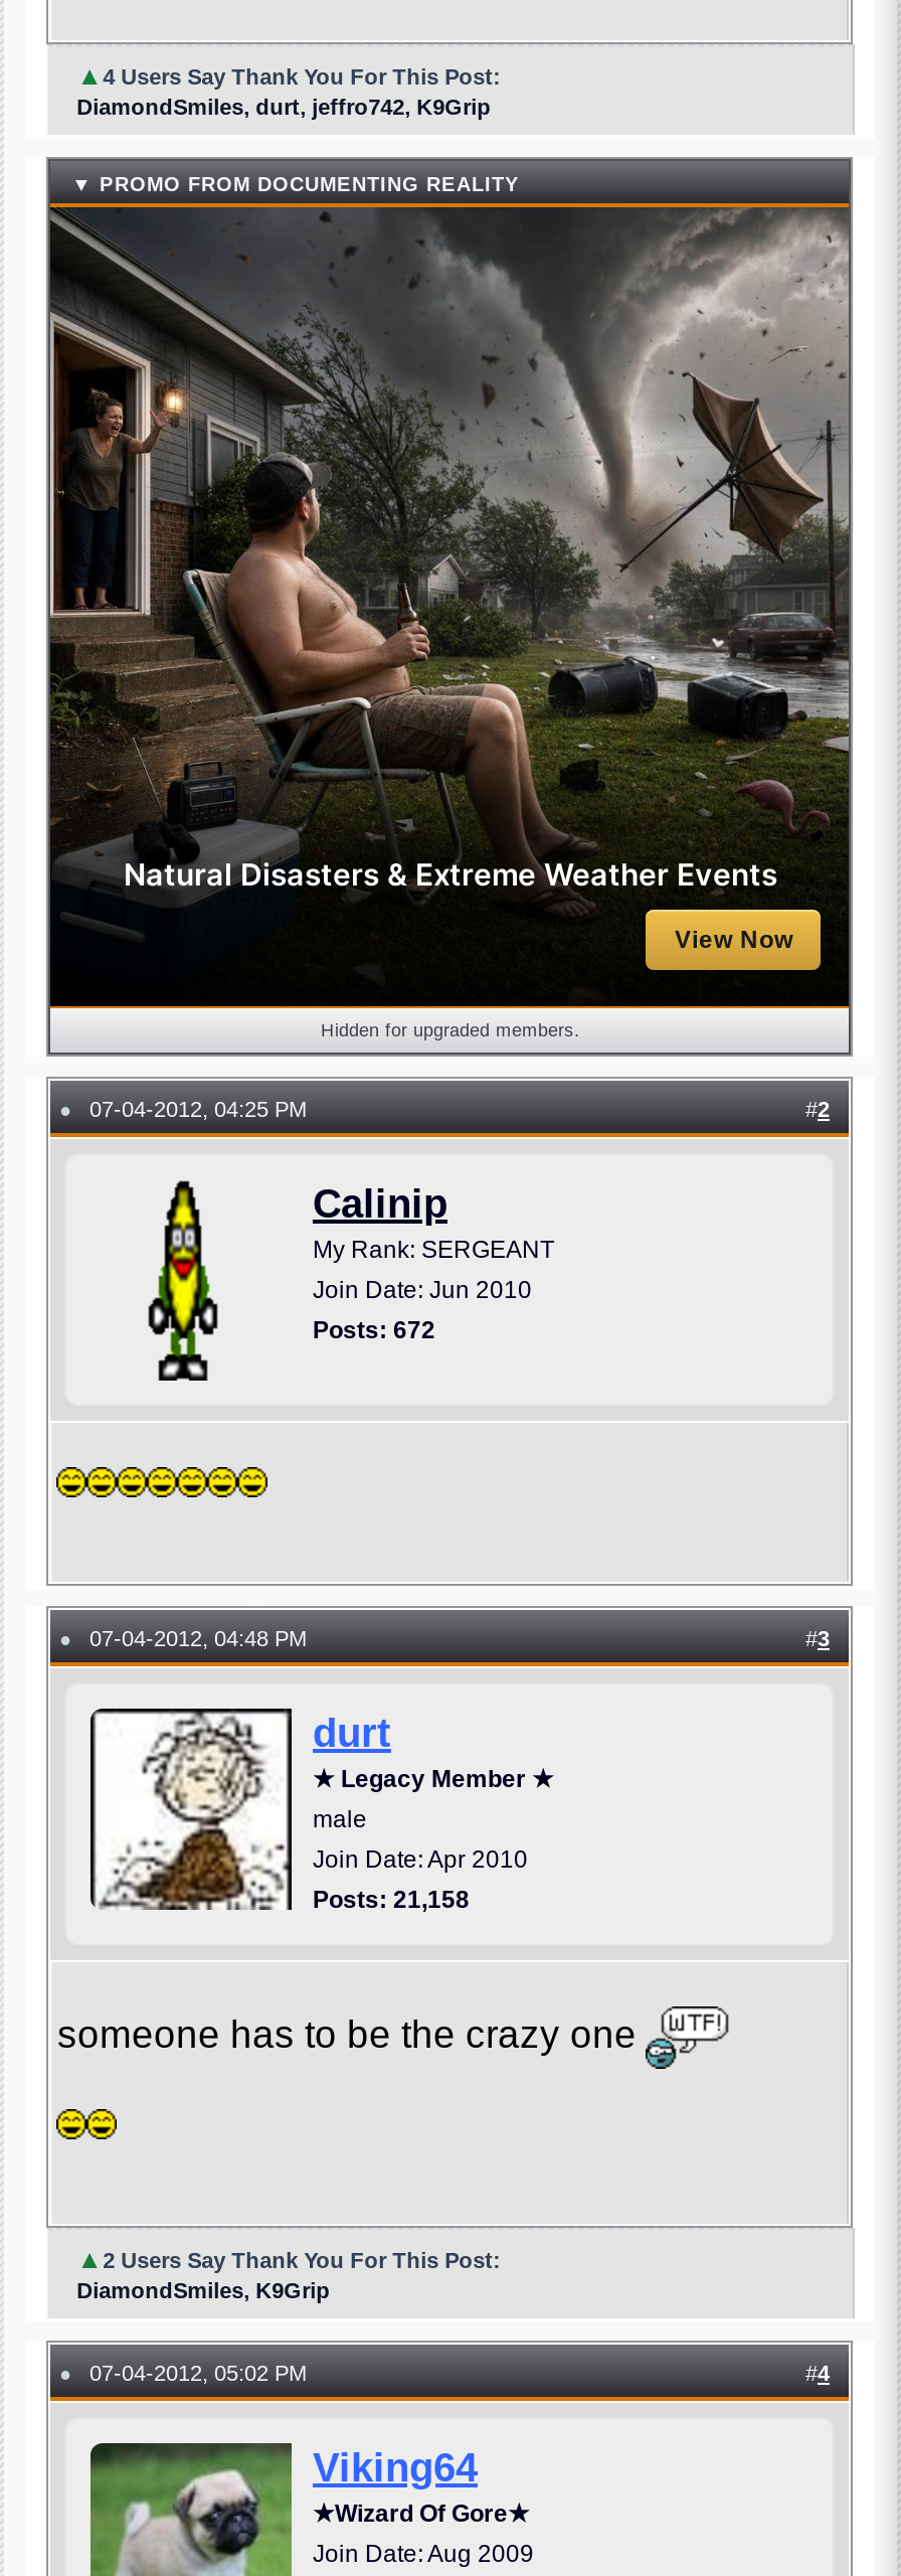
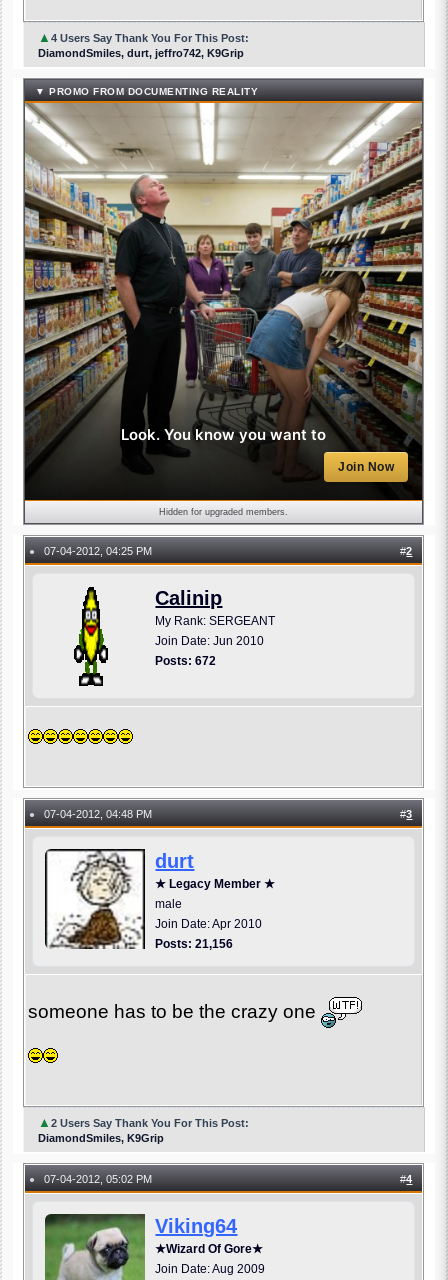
- [image]
- Natural Disasters & Extreme Weather Events
+ [image]
+ Look. You know you want to

- View Now
+ Join Now

- Posts: 21,158
+ Posts: 21,156
